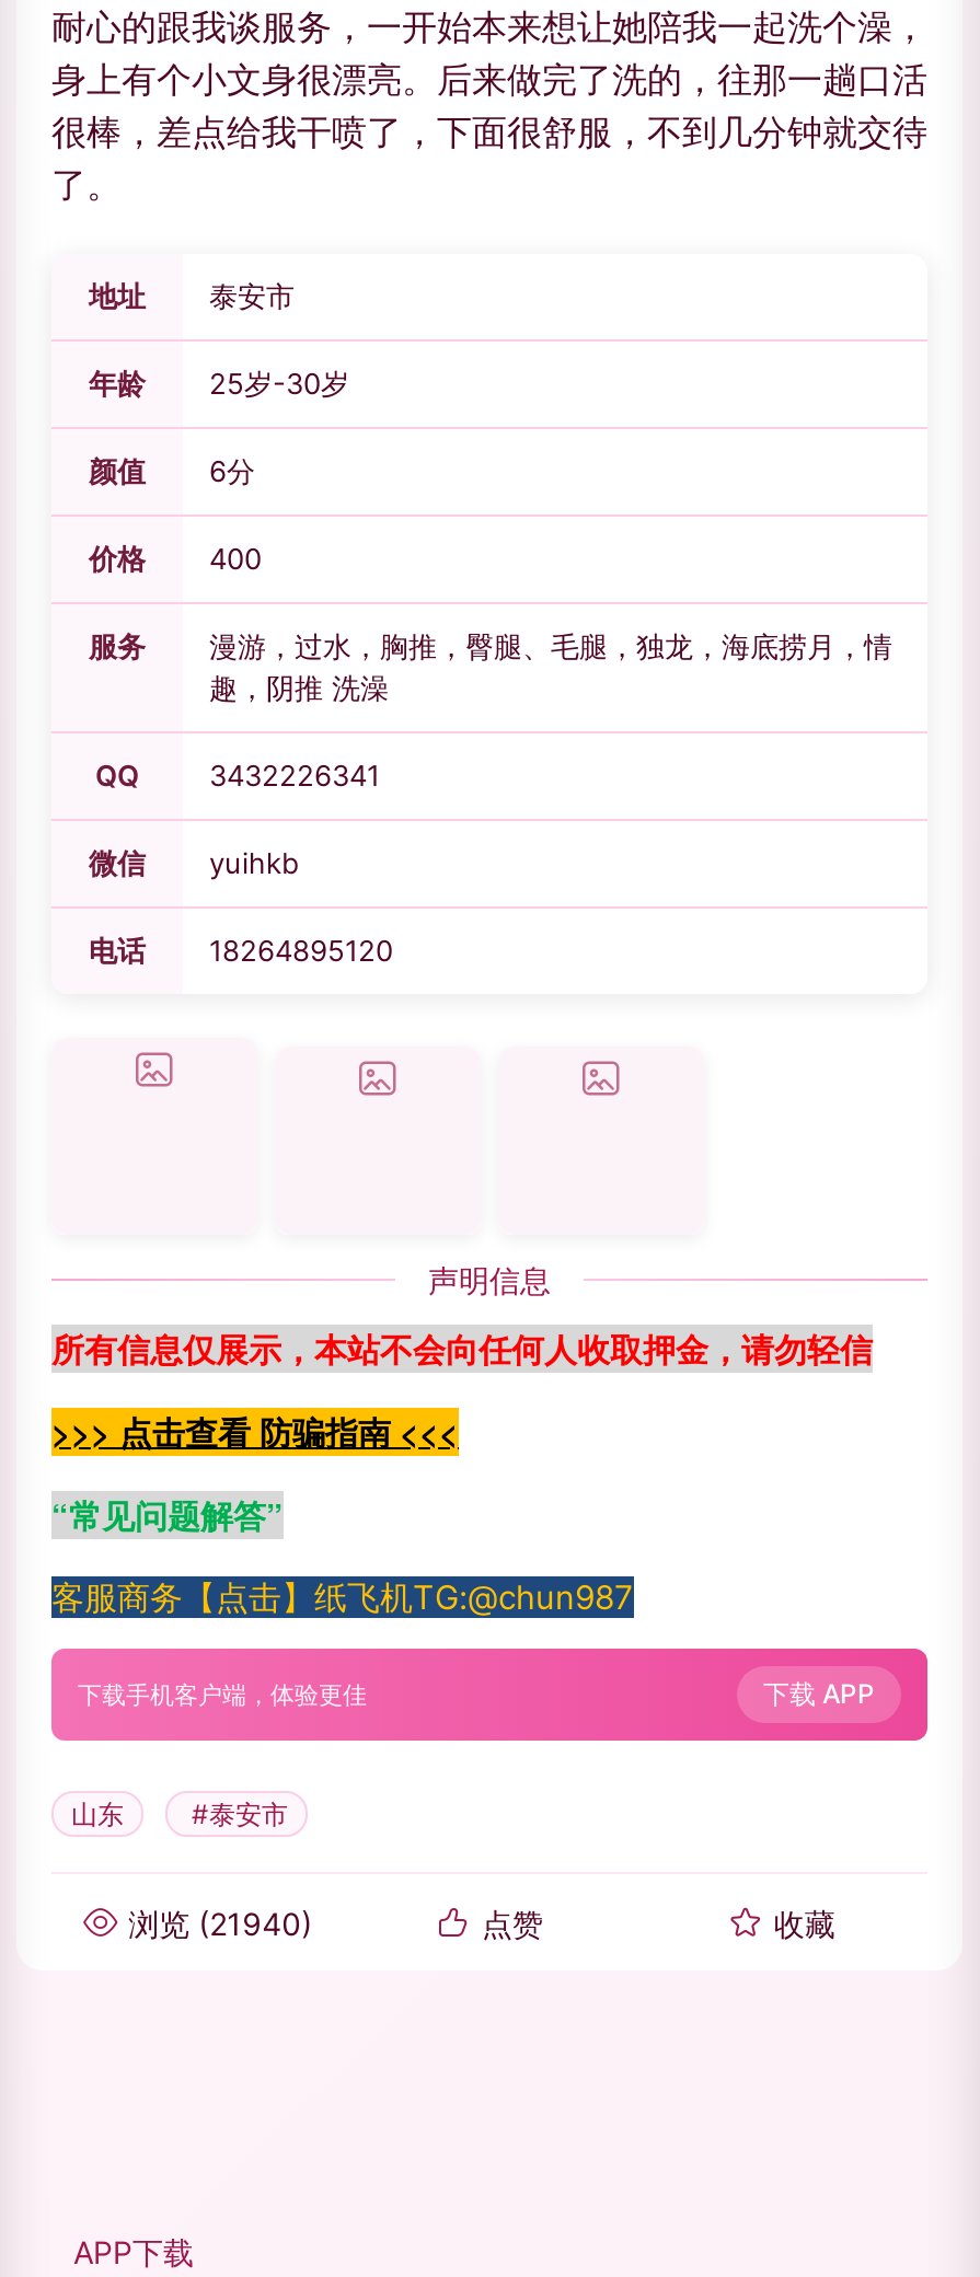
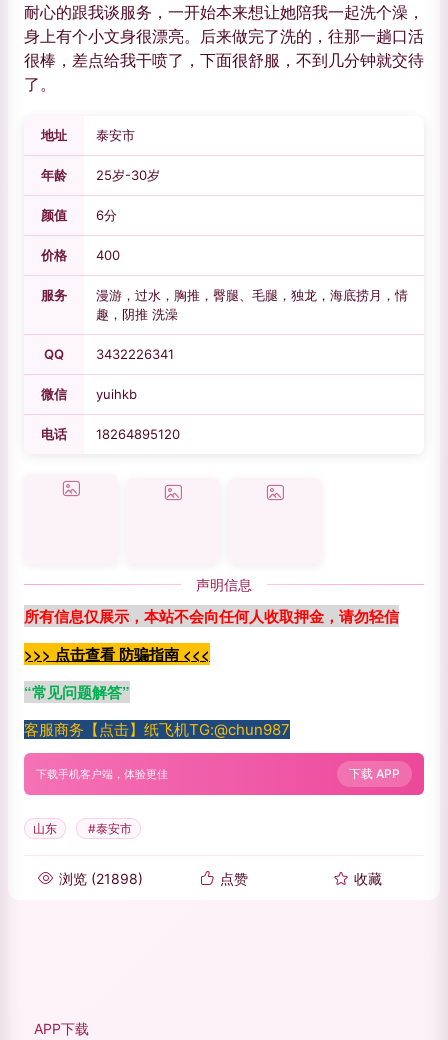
- 浏览(21940)
+ 浏览(21898)
